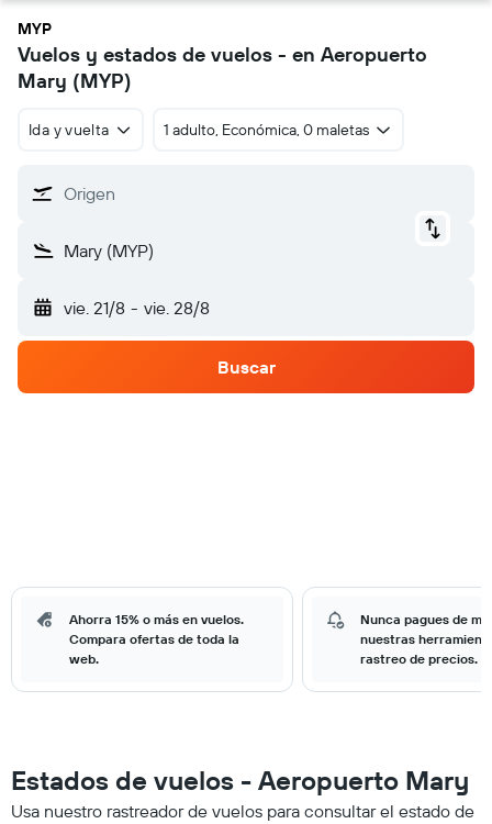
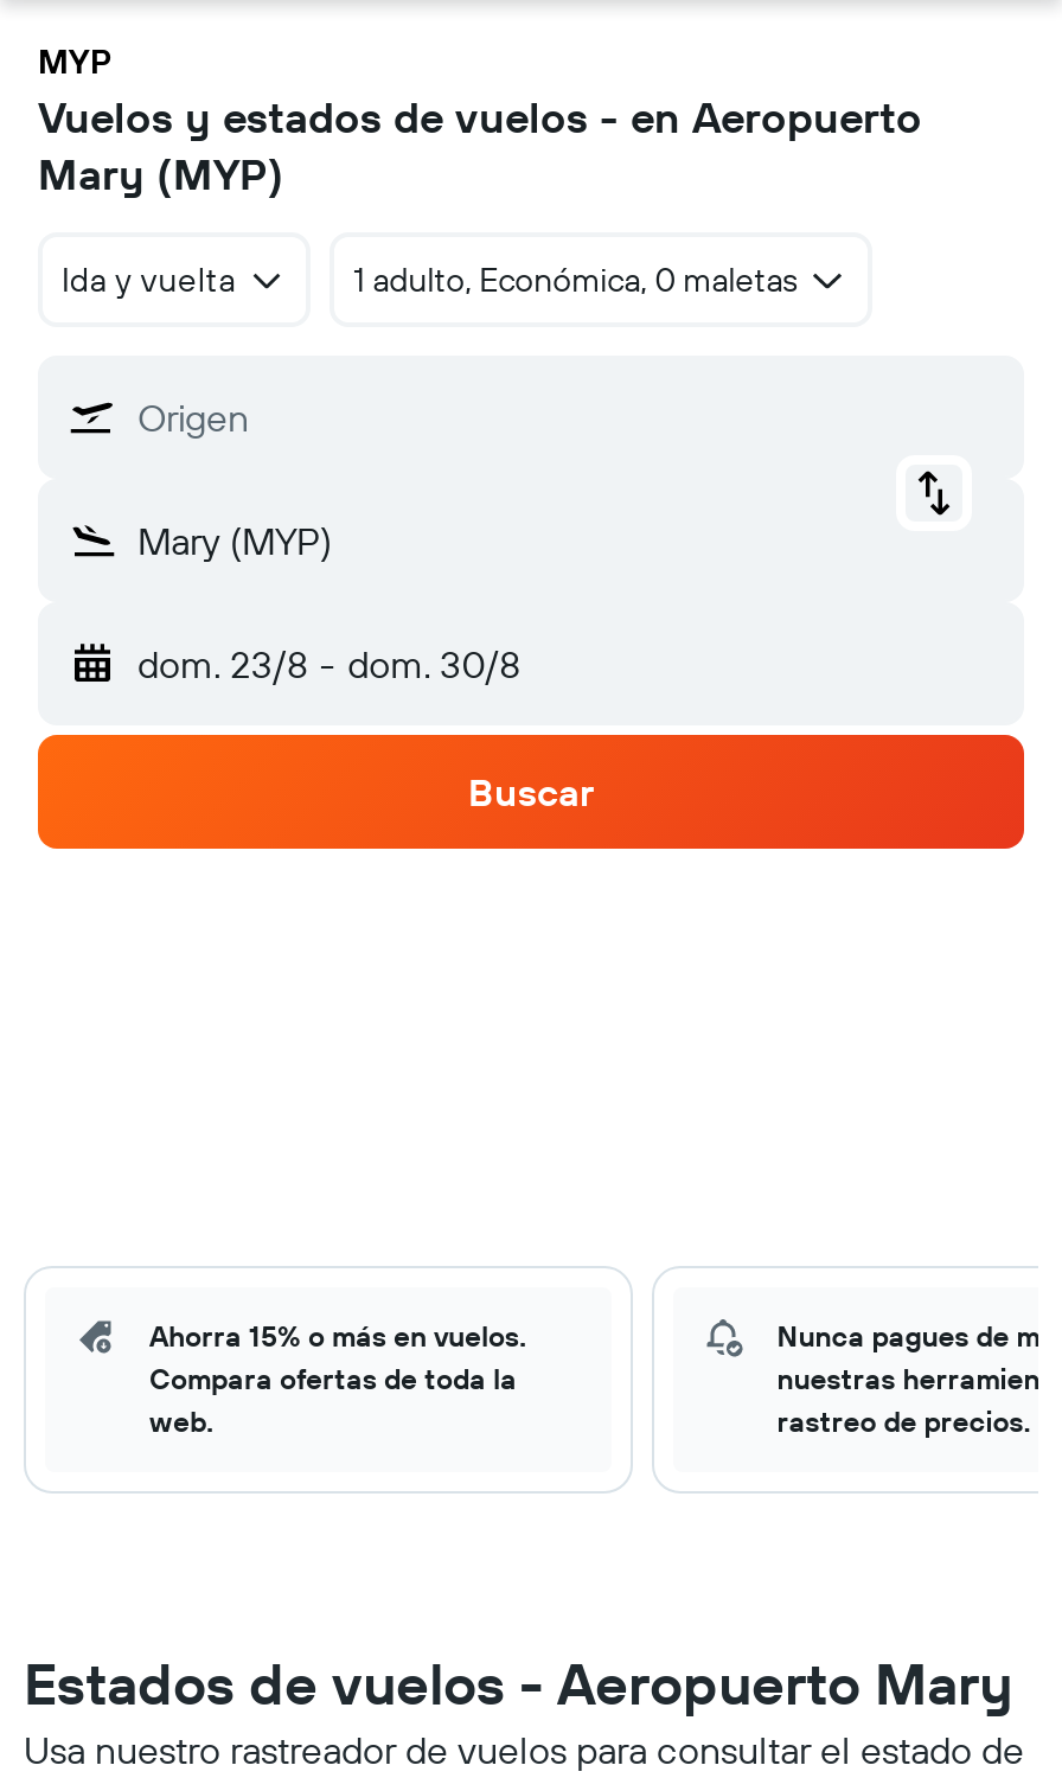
- vie. 21/8 - vie. 28/8
+ dom. 23/8 - dom. 30/8
